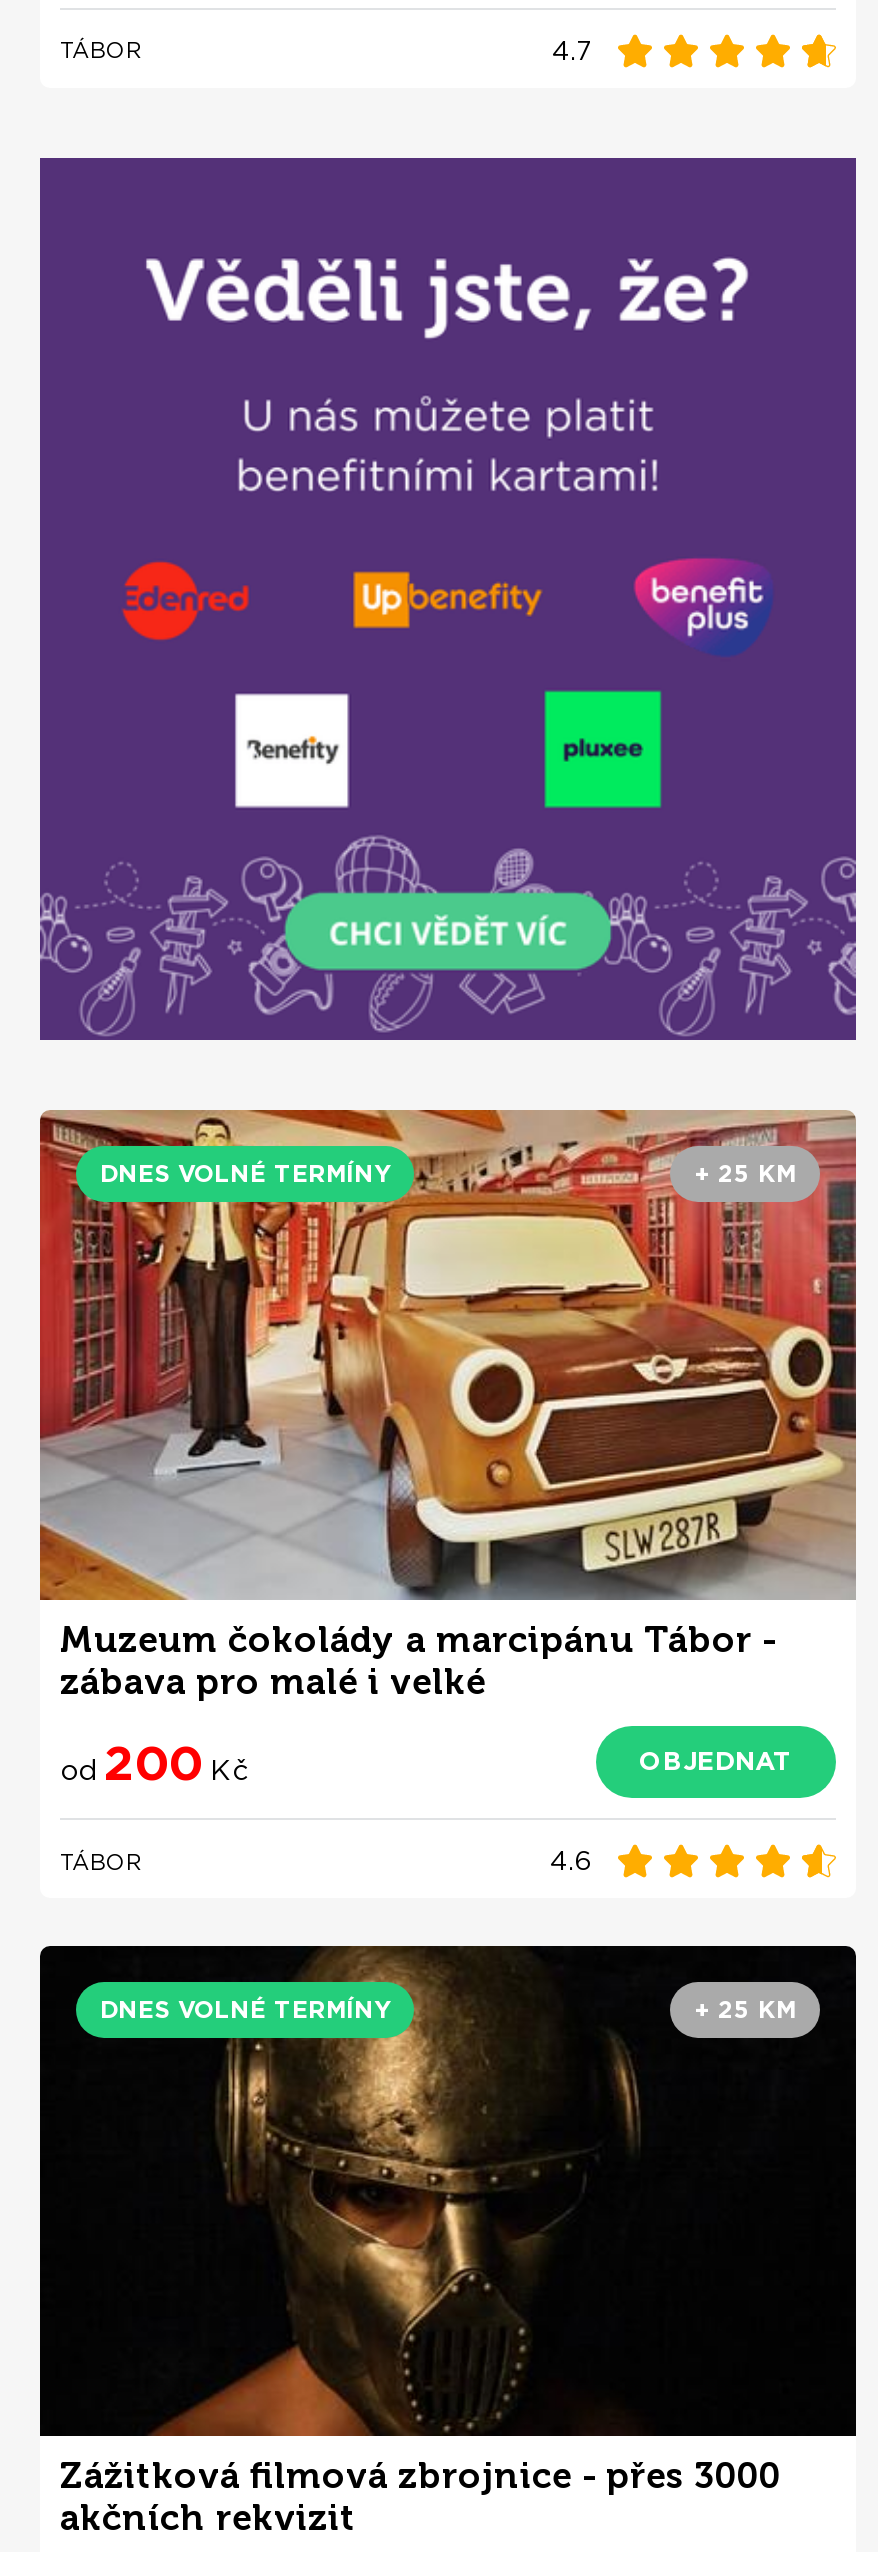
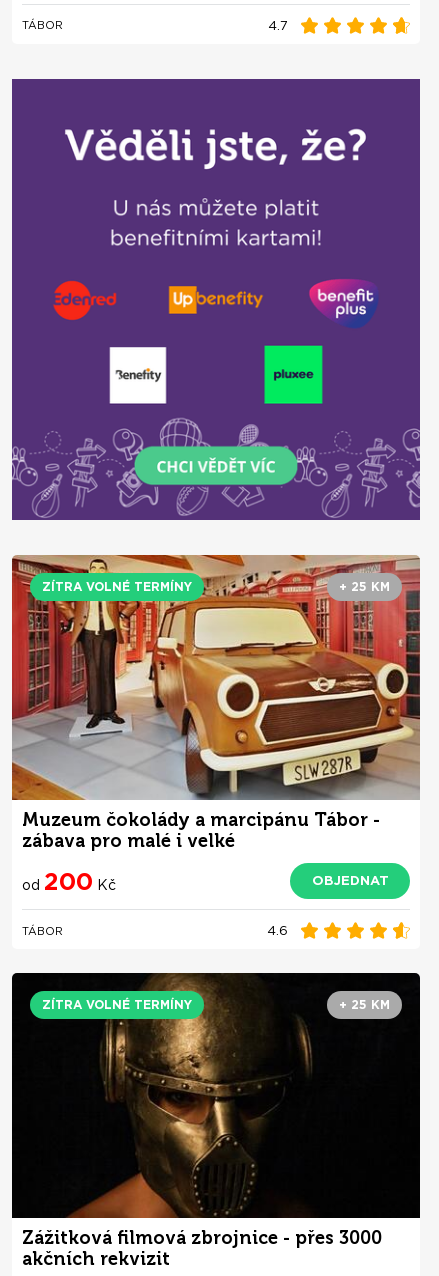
- DNES VOLNÉ TERMÍNY
+ ZÍTRA VOLNÉ TERMÍNY

- DNES VOLNÉ TERMÍNY
+ ZÍTRA VOLNÉ TERMÍNY
